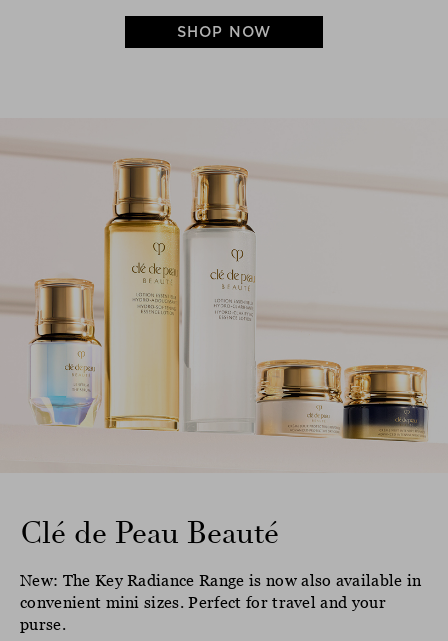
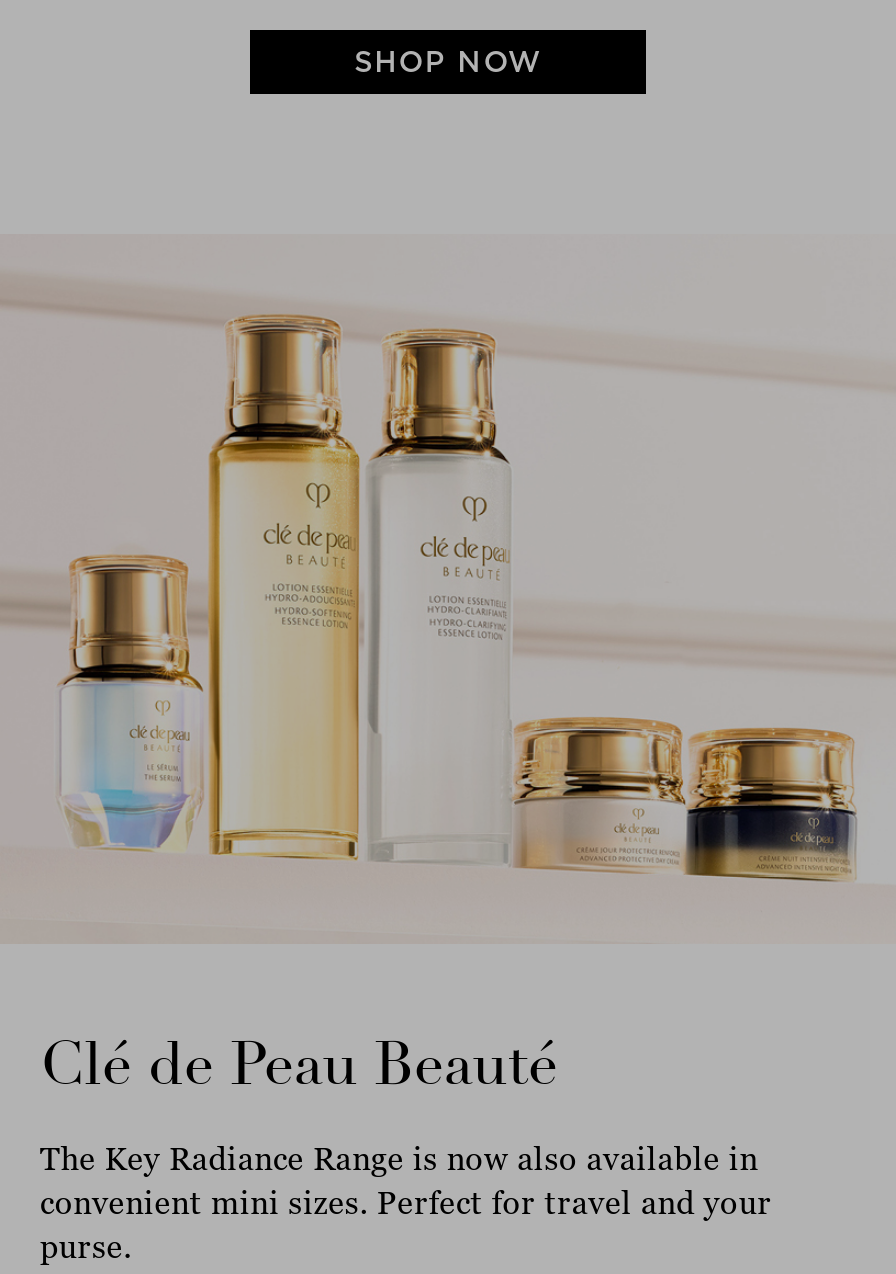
- New: The Key Radiance Range is now also available in
+ The Key Radiance Range is now also available in
